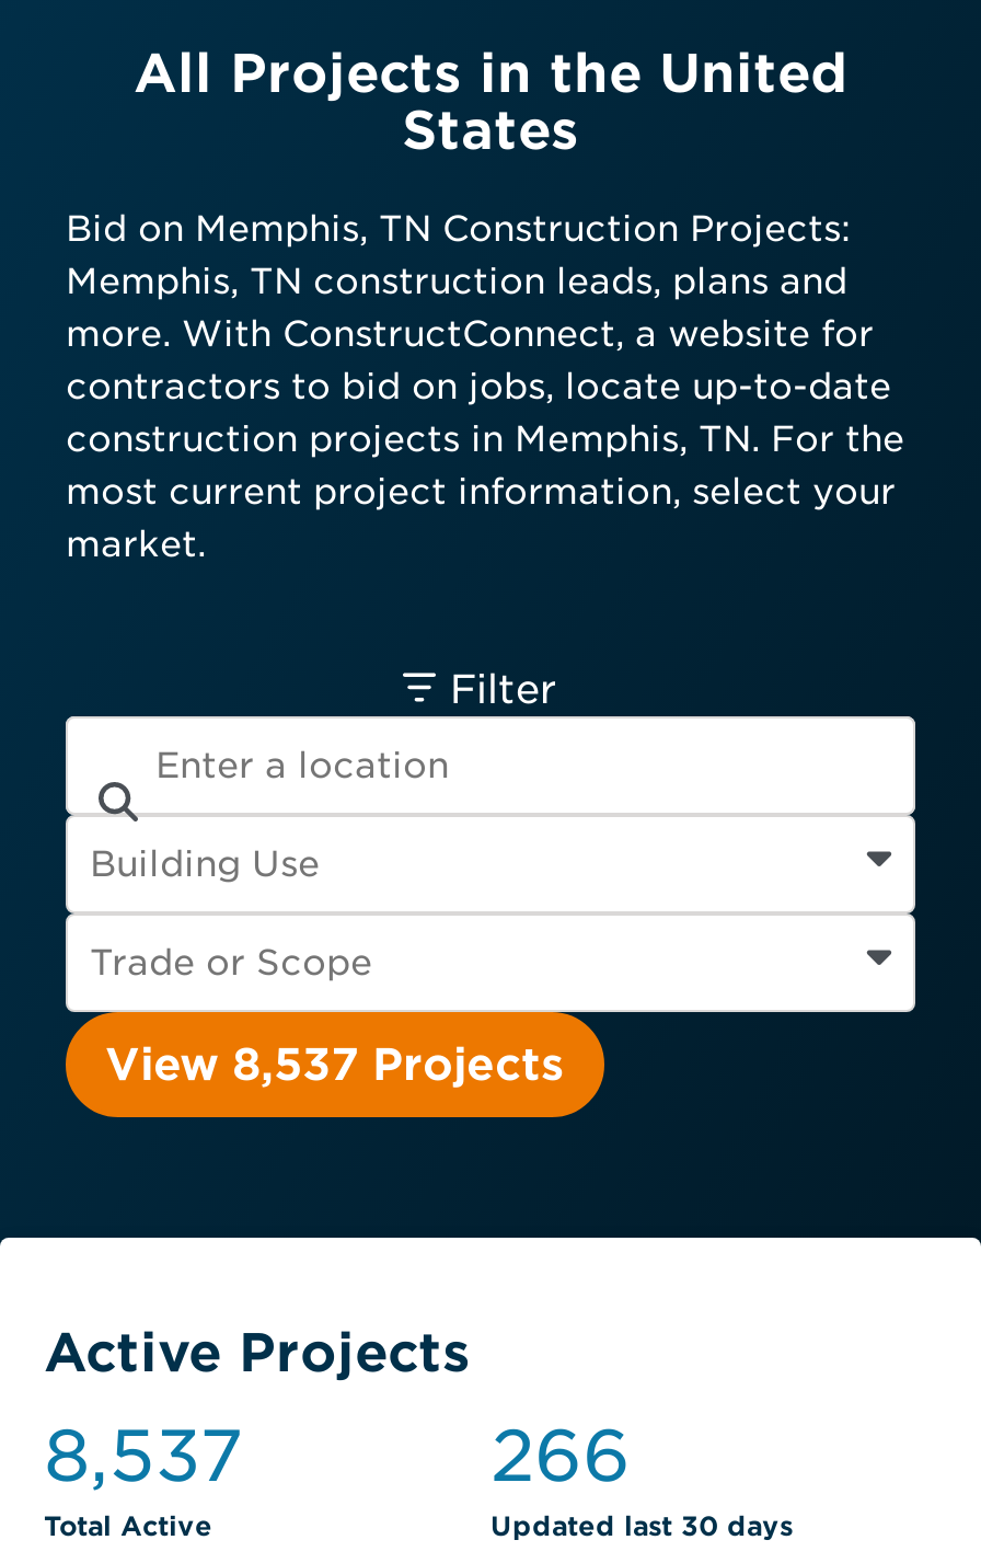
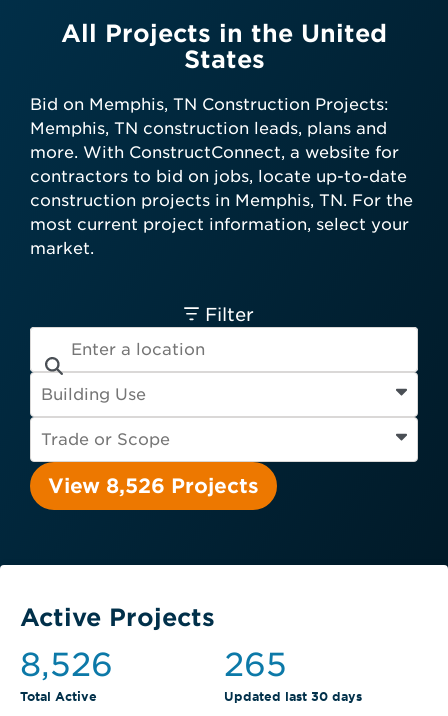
- View 8,537 Projects
+ View 8,526 Projects

- 8,537
+ 8,526

- 266
+ 265
